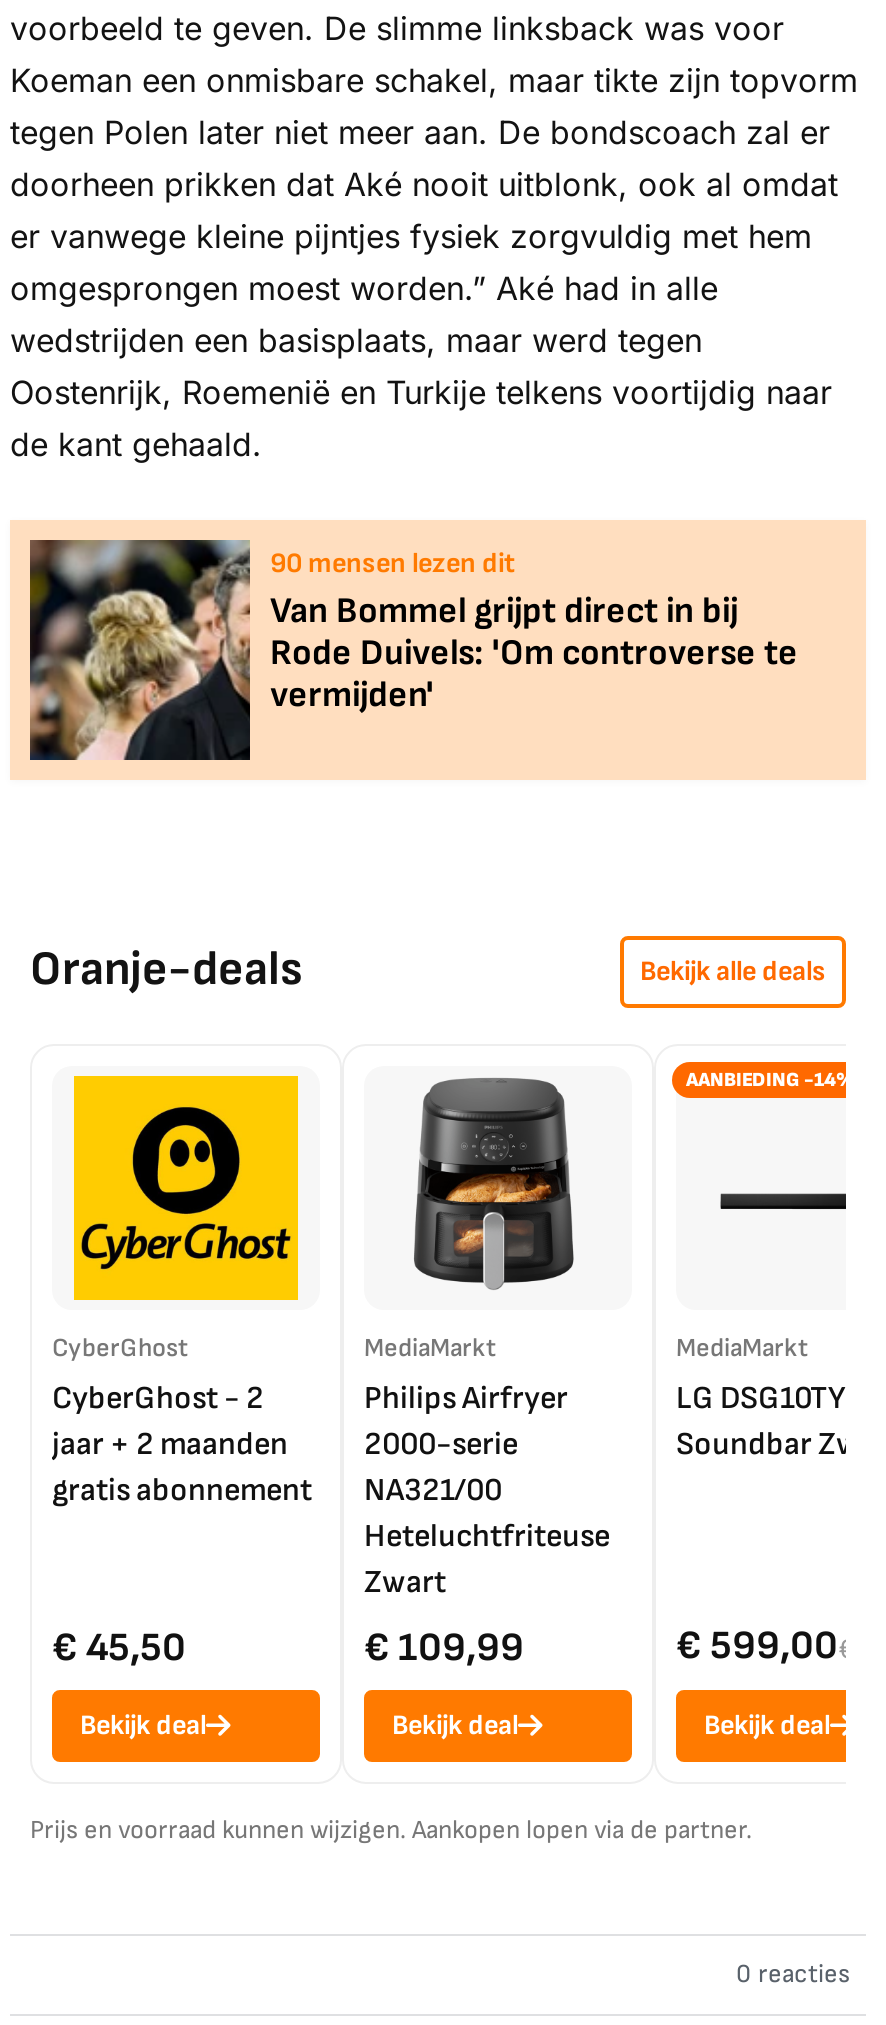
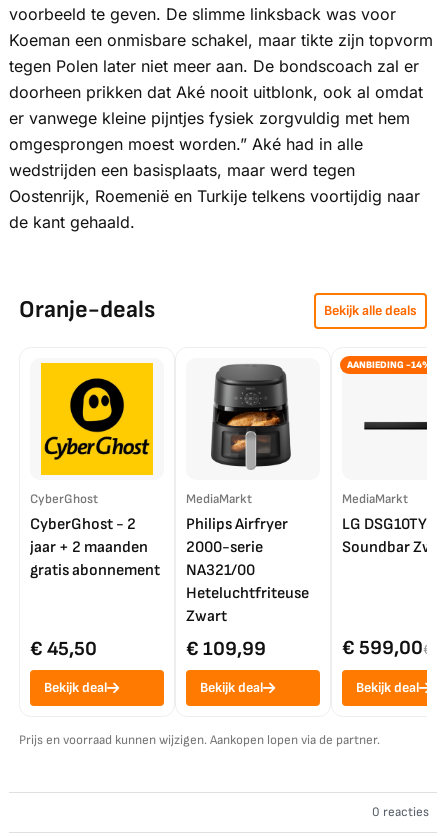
- [image]
- 90 mensen lezen dit
- Van Bommel grijpt direct in bij
- Rode Duivels: 'Om controverse te
- vermijden'
